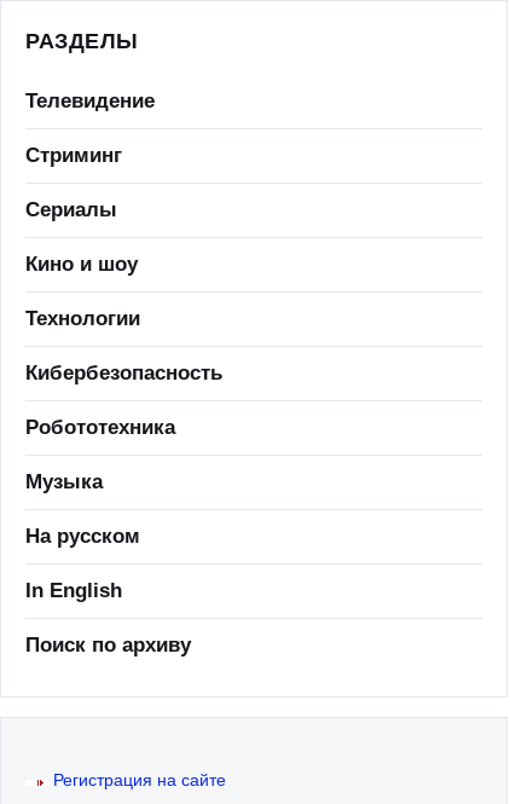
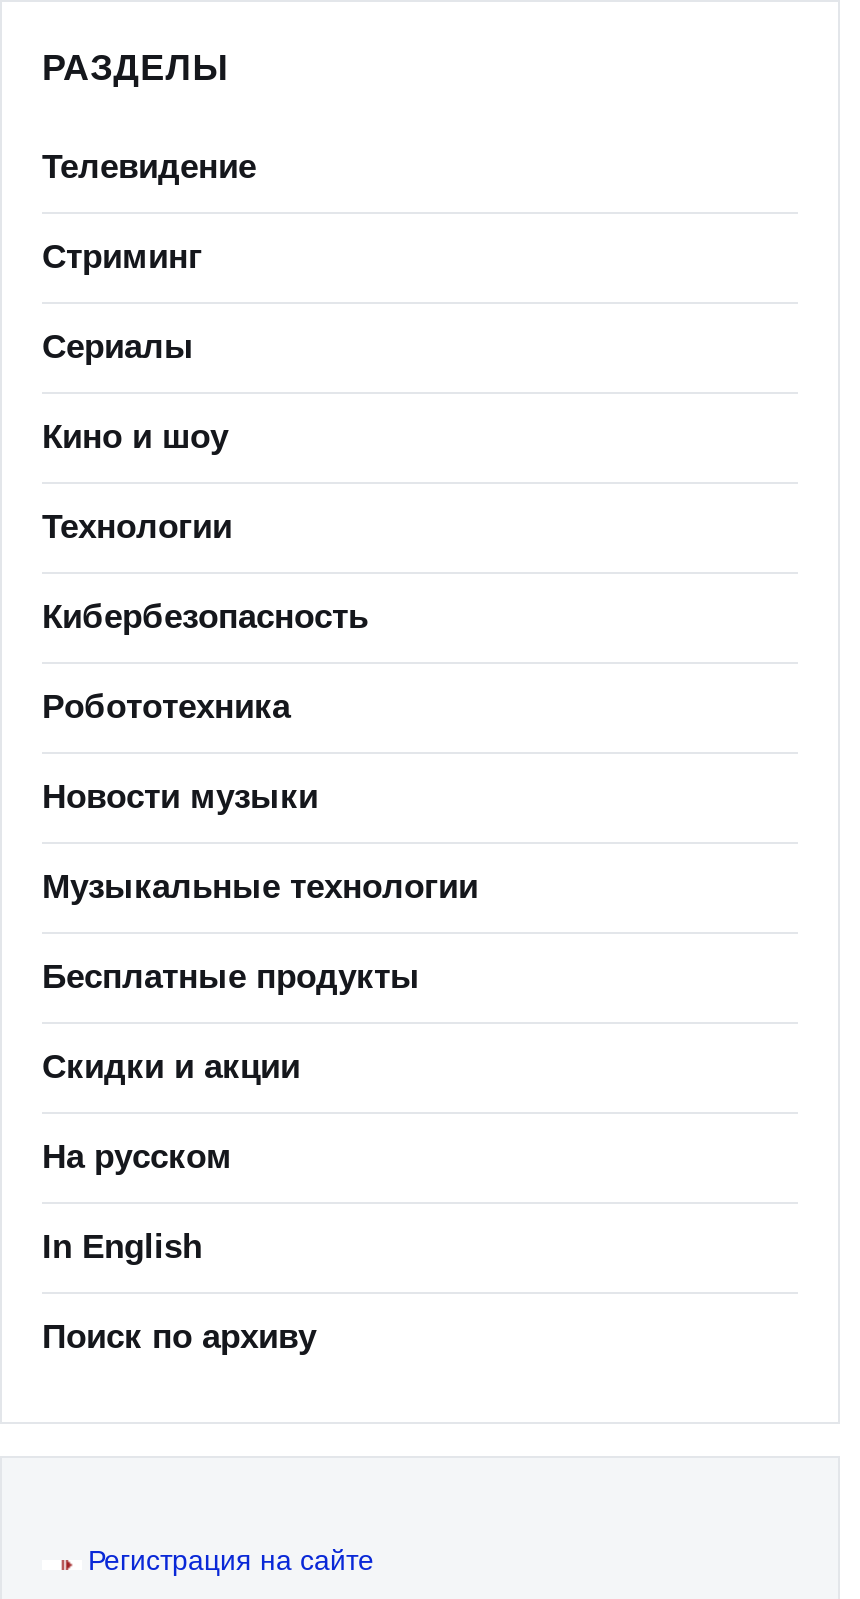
- Музыка
+ Новости музыки
+ Музыкальные технологии
+ Бесплатные продукты
+ Скидки и акции
